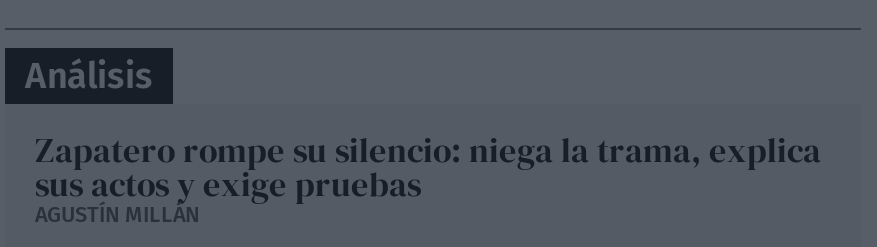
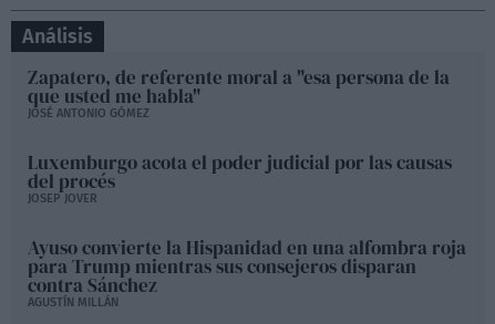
- Zapatero rompe su silencio: niega la trama, explica
- sus actos y exige pruebas
+ Zapatero, de referente moral a "esa persona de la
+ que usted me habla"
+ JOSÉ ANTONIO GÓMEZ
+ Luxemburgo acota el poder judicial por las causas
+ del procés
+ JOSEP JOVER
+ Ayuso convierte la Hispanidad en una alfombra roja
+ para Trump mientras sus consejeros disparan
+ contra Sánchez
